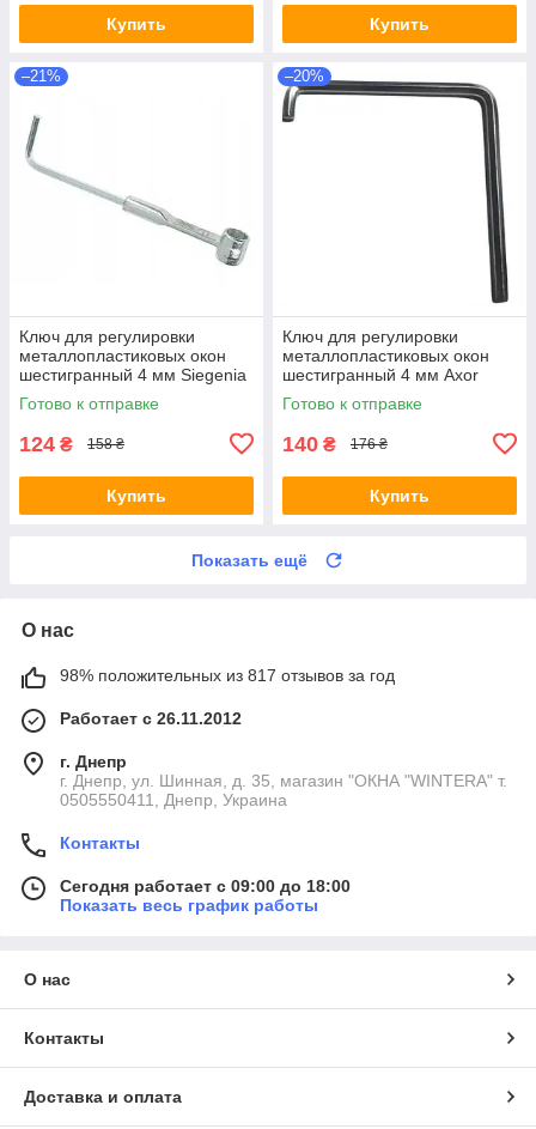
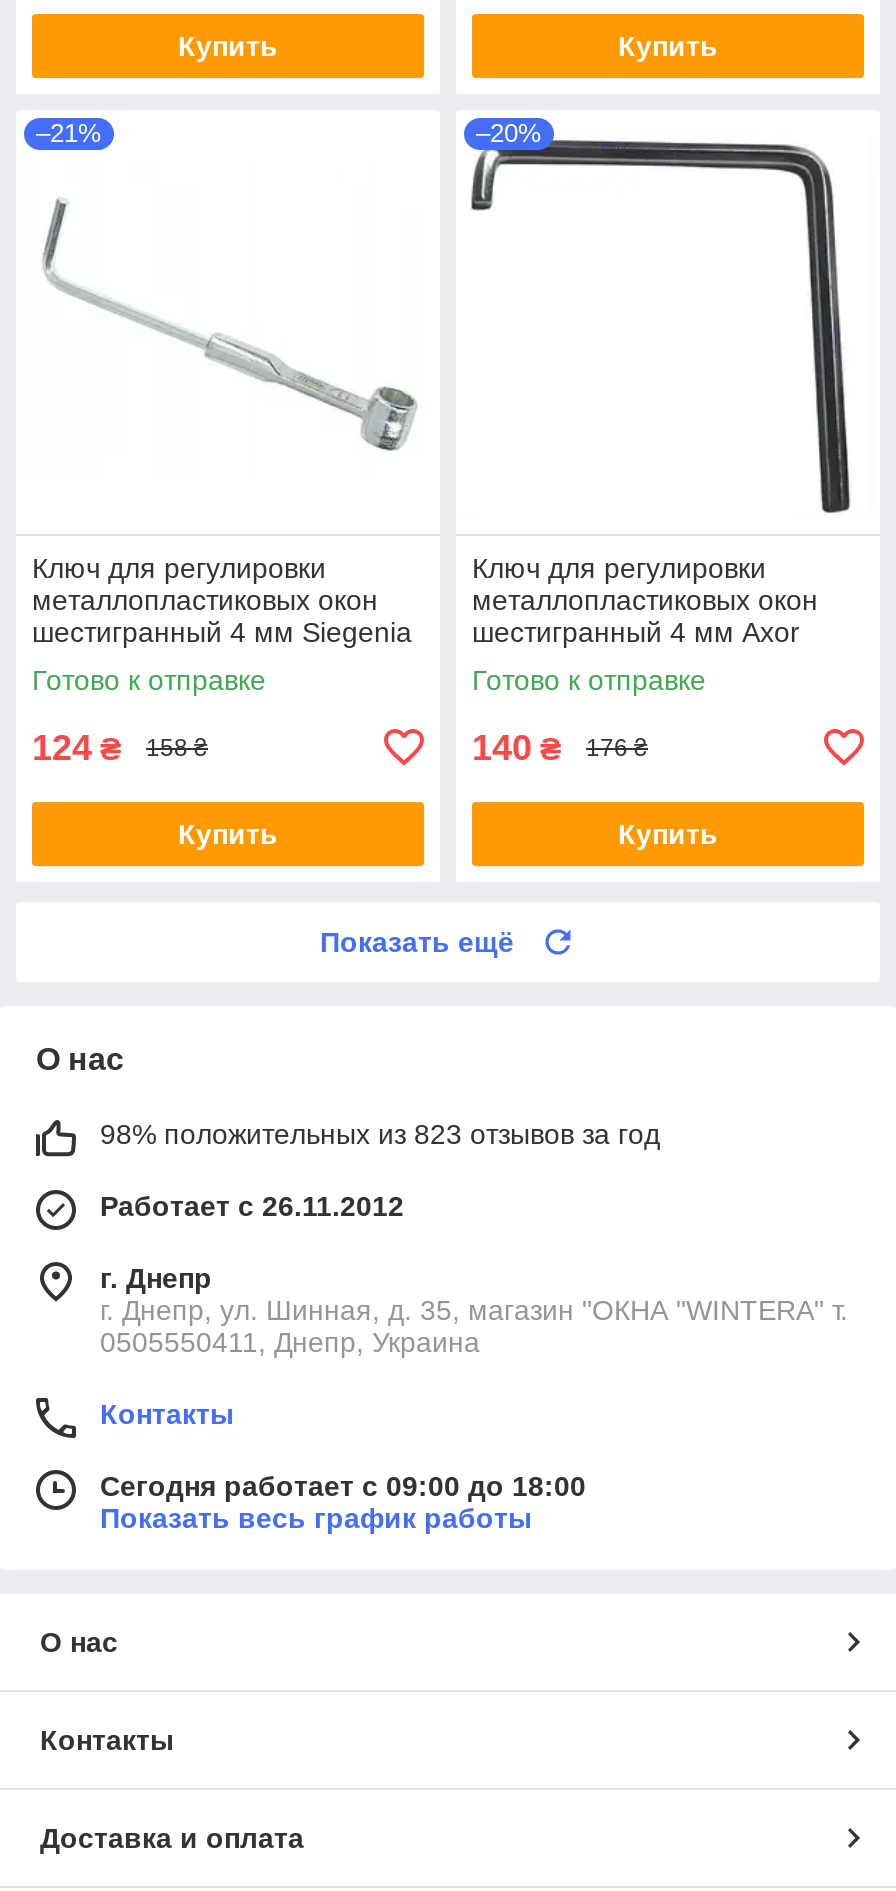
- 98% положительных из 817 отзывов за год
+ 98% положительных из 823 отзывов за год
